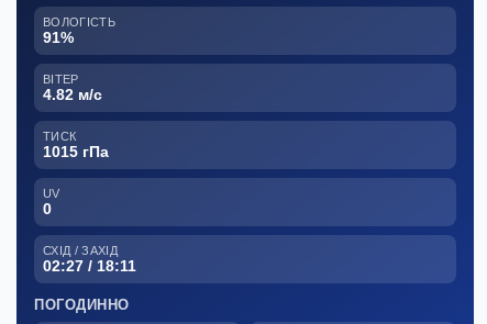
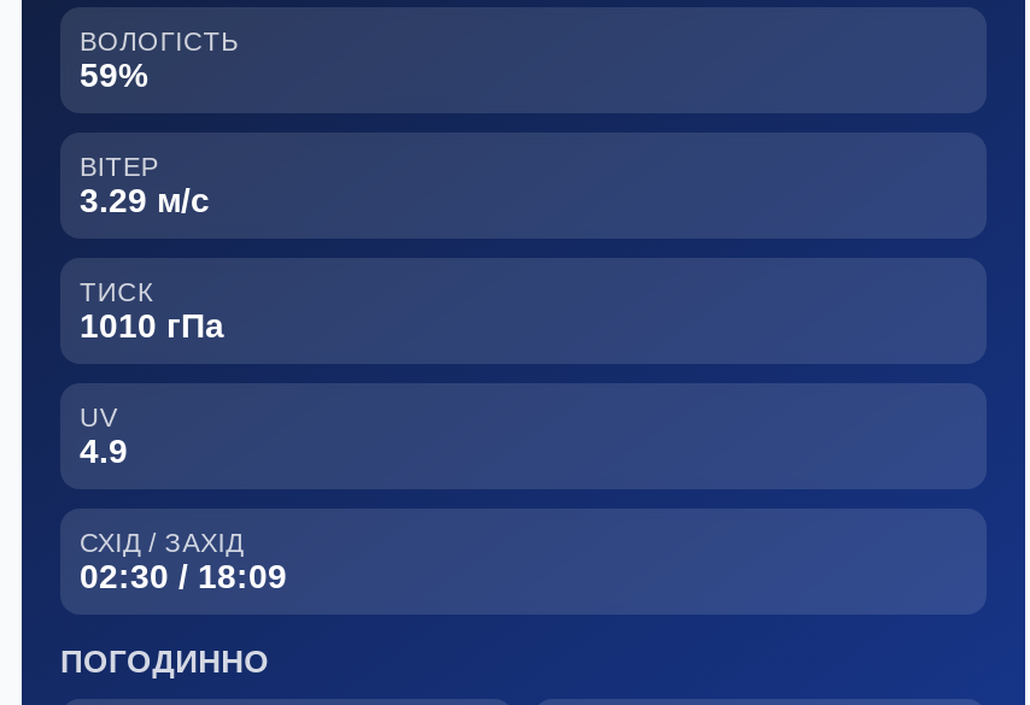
- 91%
+ 59%

- 4.82 м/с
+ 3.29 м/с

- 1015 гПа
+ 1010 гПа

- 0
+ 4.9

- 02:27 / 18:11
+ 02:30 / 18:09
